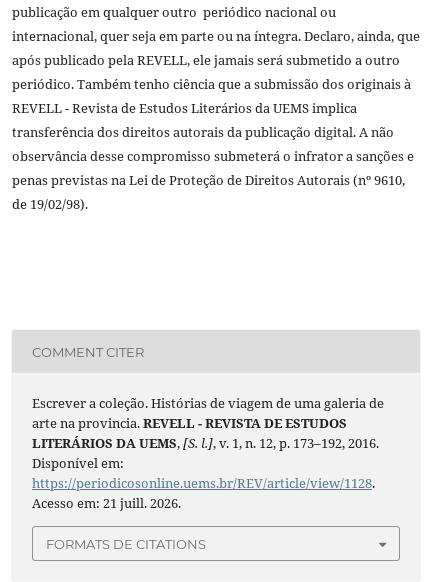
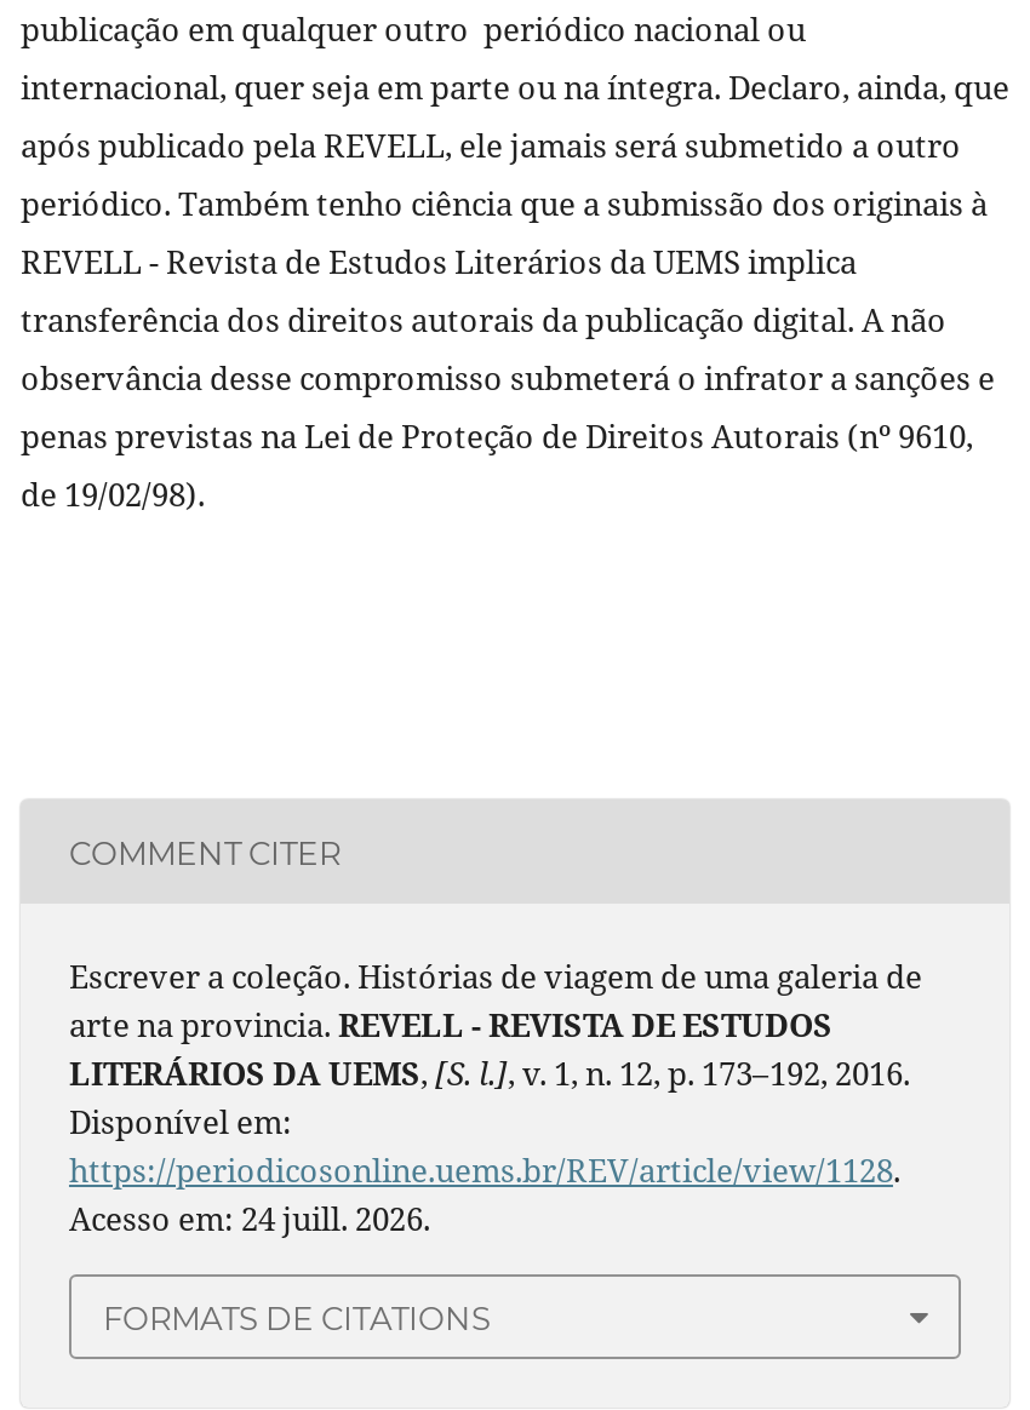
- Acesso em: 21 juill. 2026.
+ Acesso em: 24 juill. 2026.
